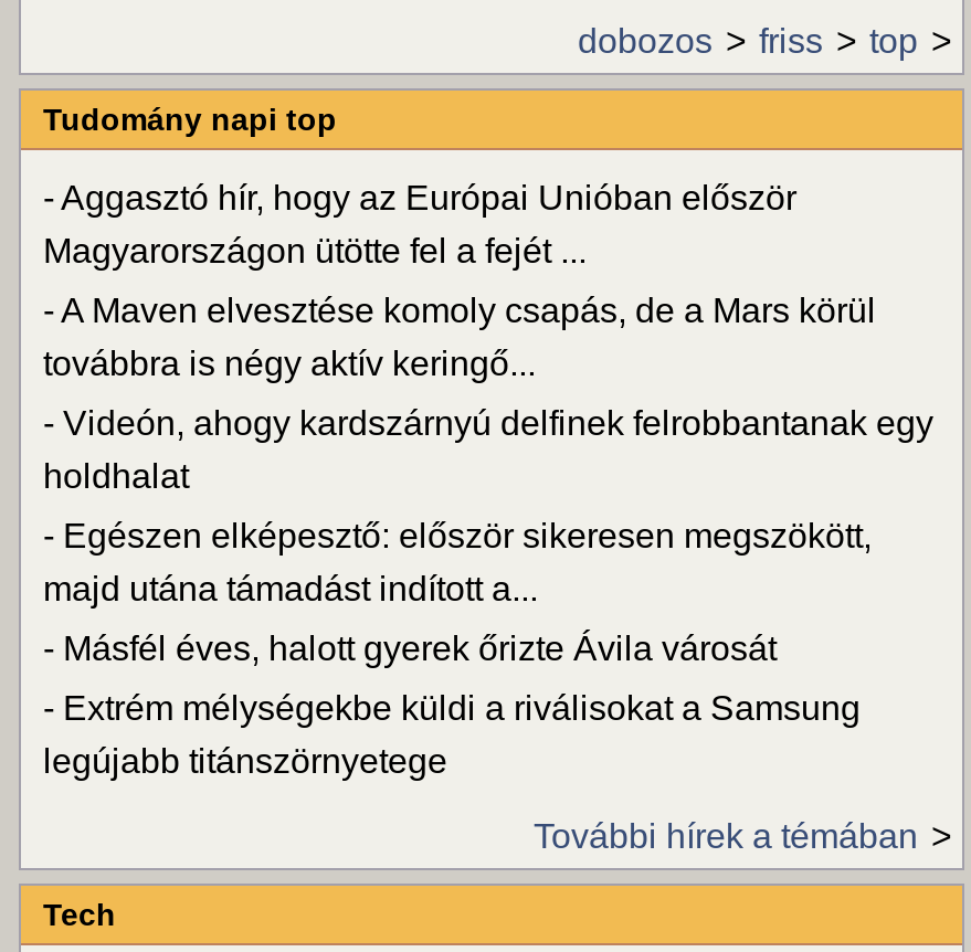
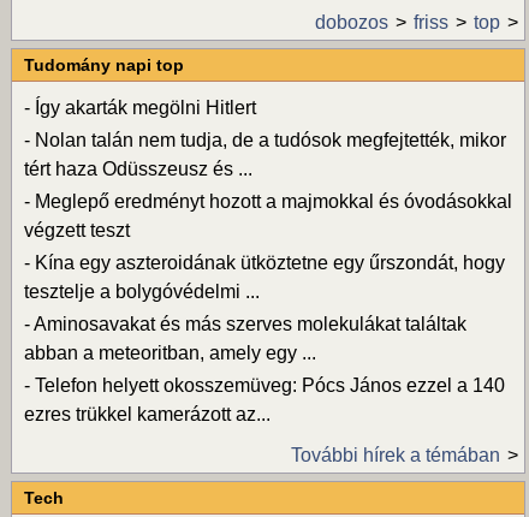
- - Aggasztó hír, hogy az Európai Unióban először
- Magyarországon ütötte fel a fejét ...
+ - Így akarták megölni Hitlert

- - A Maven elvesztése komoly csapás, de a Mars körül
- továbbra is négy aktív keringő...
+ - Nolan talán nem tudja, de a tudósok megfejtették, mikor
+ tért haza Odüsszeusz és ...

- - Videón, ahogy kardszárnyú delfinek felrobbantanak egy
- holdhalat
+ - Meglepő eredményt hozott a majmokkal és óvodásokkal
+ végzett teszt

- - Egészen elképesztő: először sikeresen megszökött,
- majd utána támadást indított a...
+ - Kína egy aszteroidának ütköztetne egy űrszondát, hogy
+ tesztelje a bolygóvédelmi ...

- - Másfél éves, halott gyerek őrizte Ávila városát
+ - Aminosavakat és más szerves molekulákat találtak
+ abban a meteoritban, amely egy ...

- - Extrém mélységekbe küldi a riválisokat a Samsung
- legújabb titánszörnyetege
+ - Telefon helyett okosszemüveg: Pócs János ezzel a 140
+ ezres trükkel kamerázott az...
